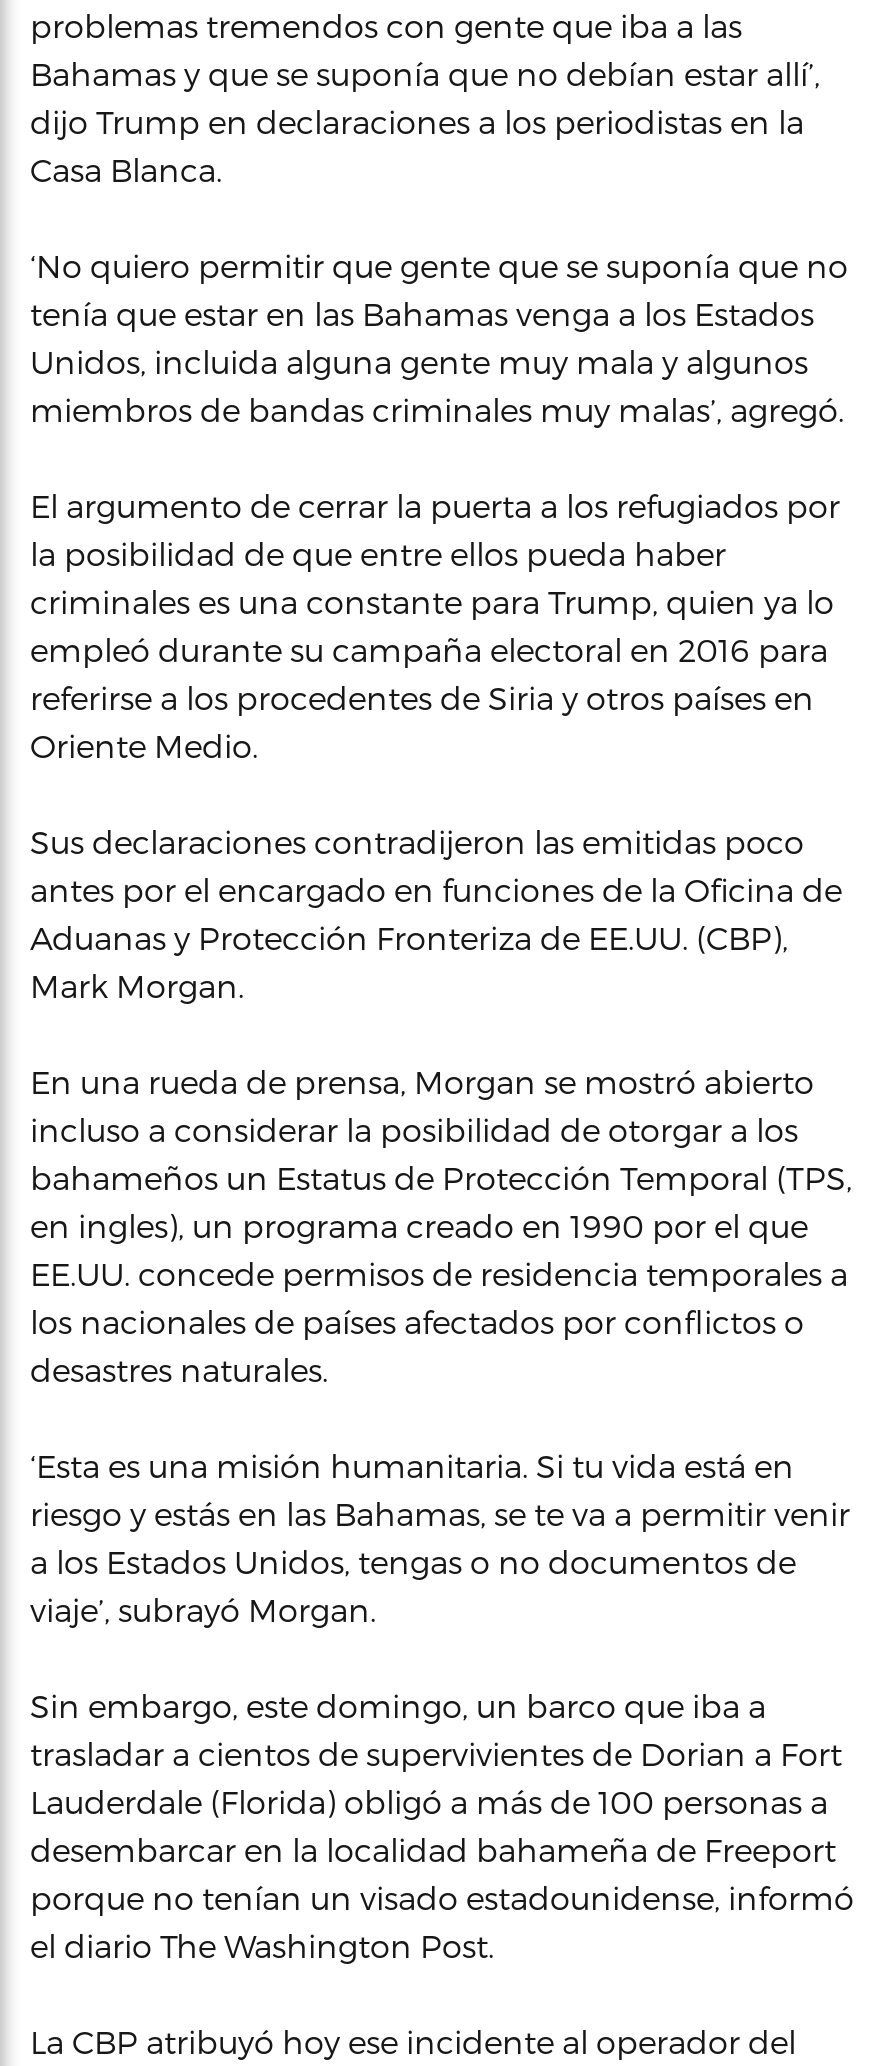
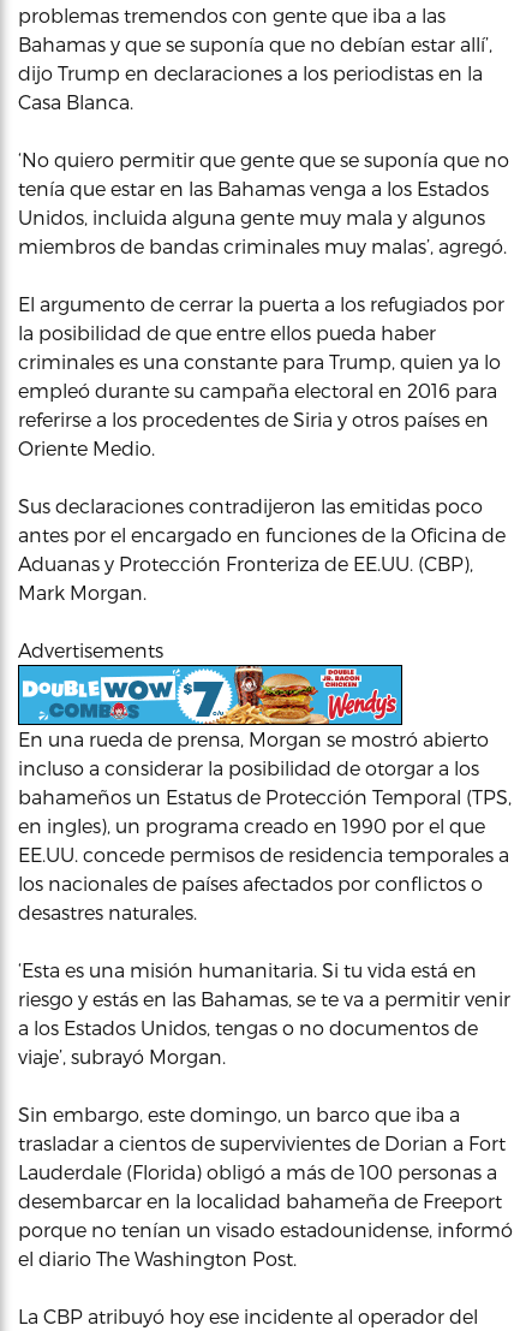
+ [image]

+ Advertisements
